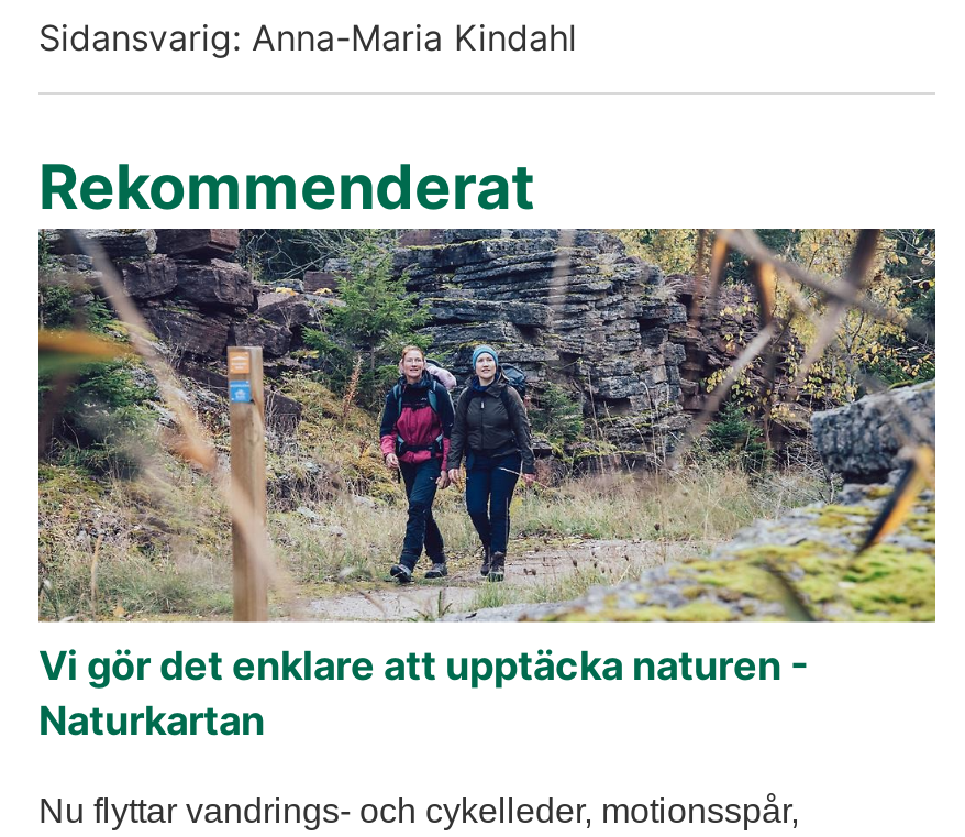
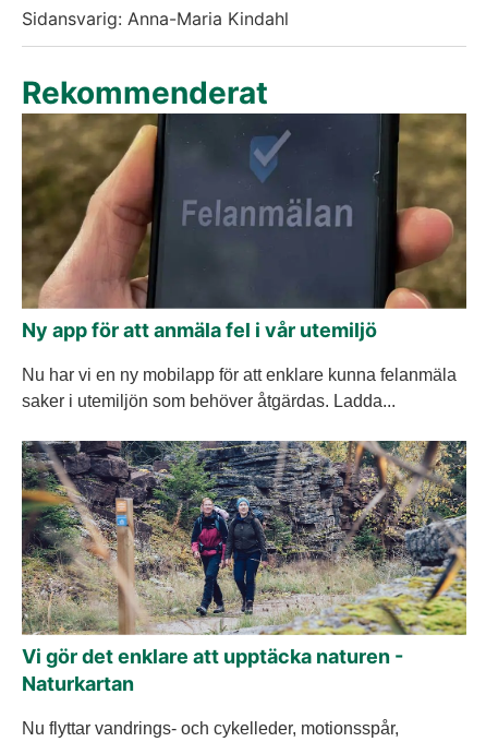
+ [image]
+ Ny app för att anmäla fel i vår utemiljö
+ Nu har vi en ny mobilapp för att enklare kunna felanmäla
+ saker i utemiljön som behöver åtgärdas. Ladda...
